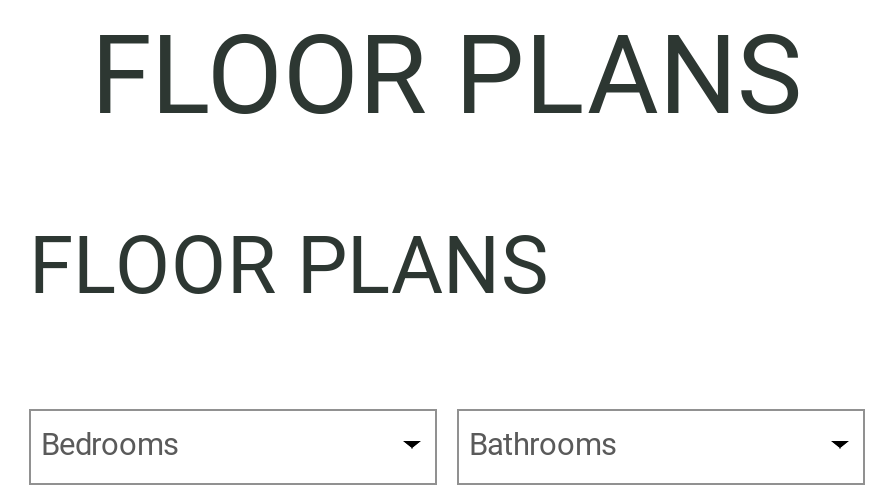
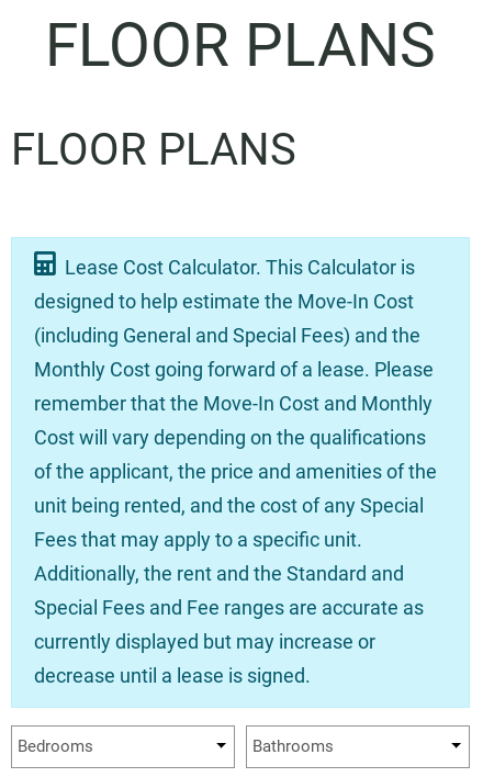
+ [image]
+ Lease Cost Calculator. This Calculator is
+ designed to help estimate the Move-In Cost
+ (including General and Special Fees) and the
+ Monthly Cost going forward of a lease. Please
+ remember that the Move-In Cost and Monthly
+ Cost will vary depending on the qualifications
+ of the applicant, the price and amenities of the
+ unit being rented, and the cost of any Special
+ Fees that may apply to a specific unit.
+ Additionally, the rent and the Standard and
+ Special Fees and Fee ranges are accurate as
+ currently displayed but may increase or
+ decrease until a lease is signed.
